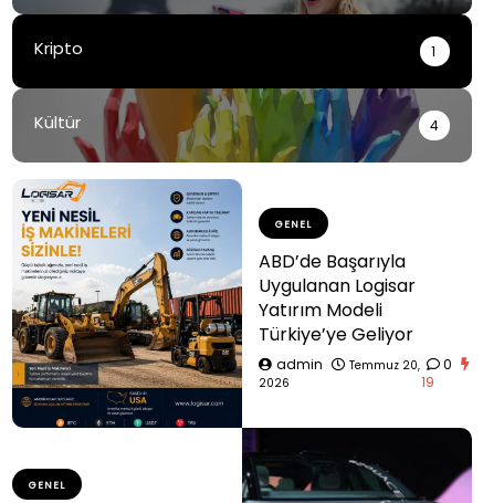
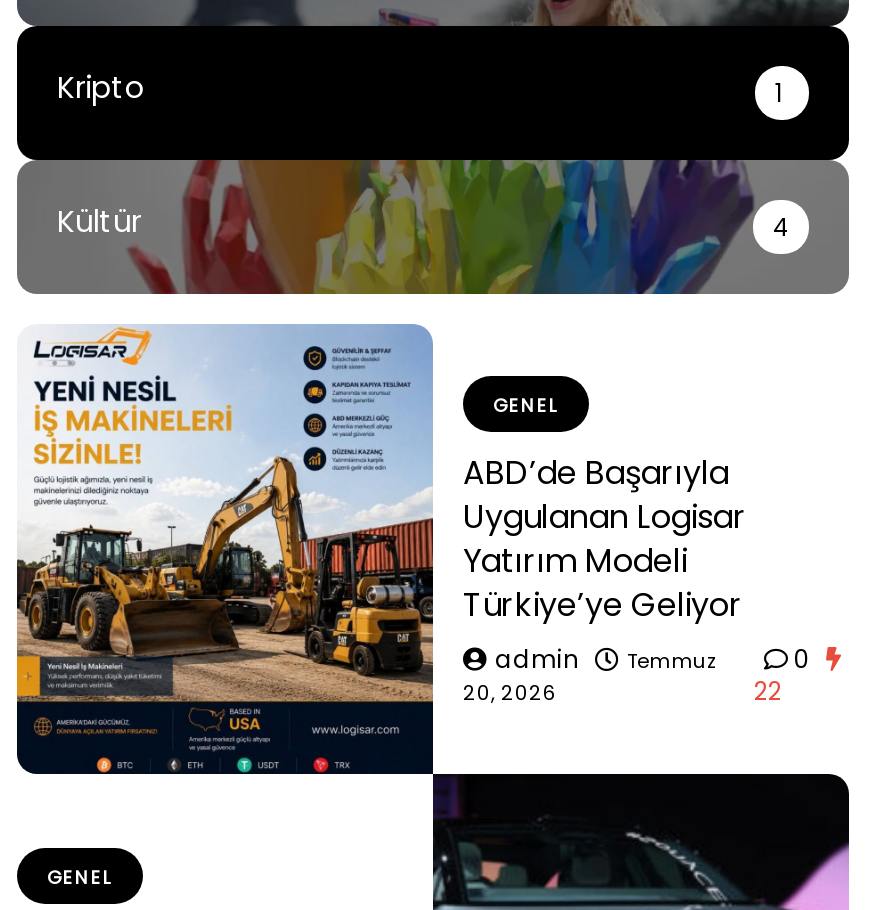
- 19
+ 22
